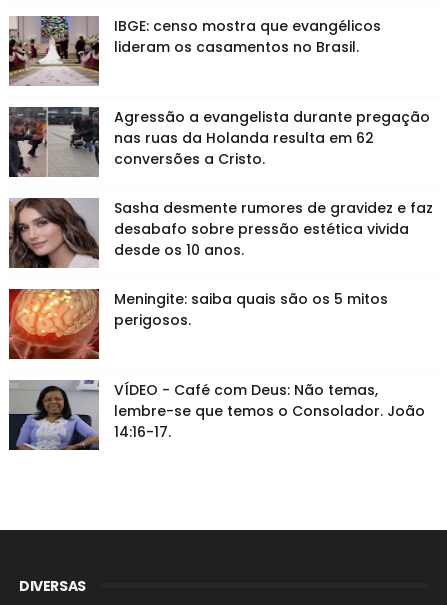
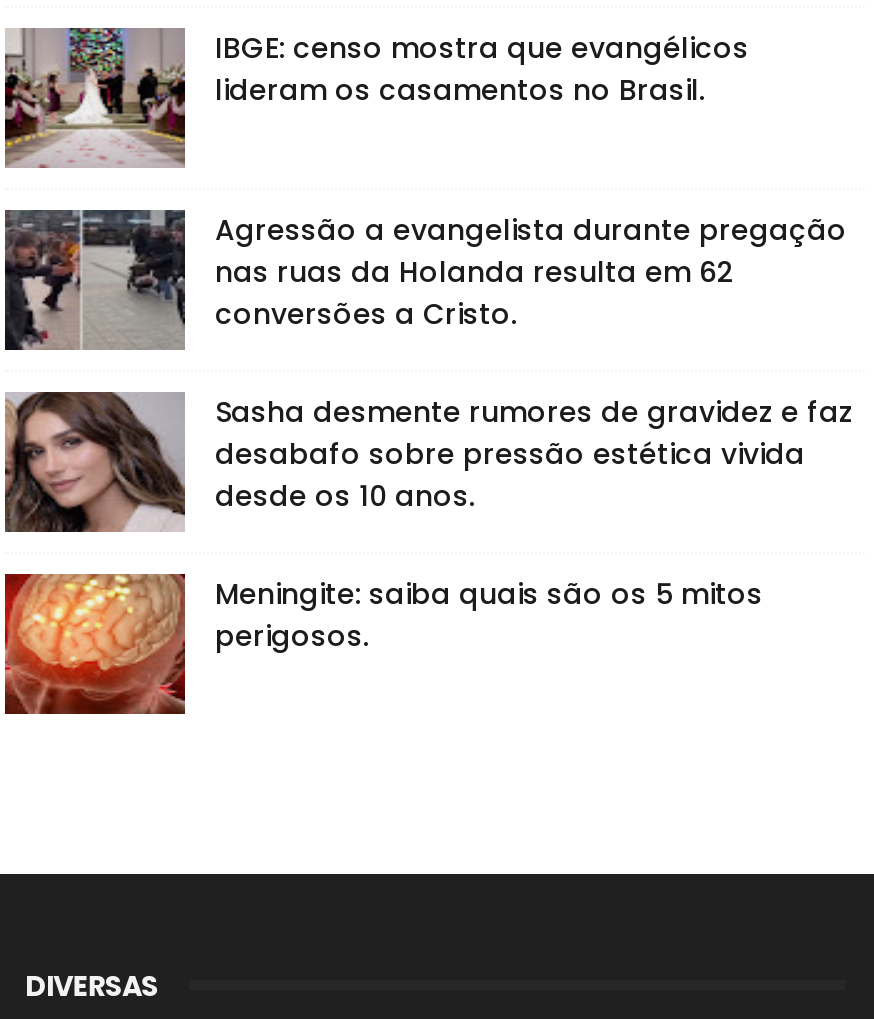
- [image]
- VÍDEO - Café com Deus: Não temas,
- lembre-se que temos o Consolador. João
- 14:16-17.
